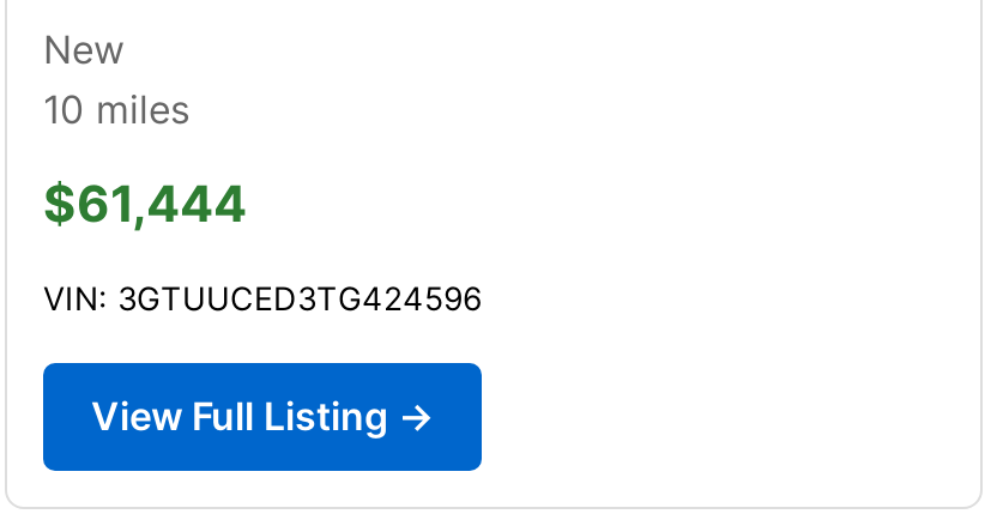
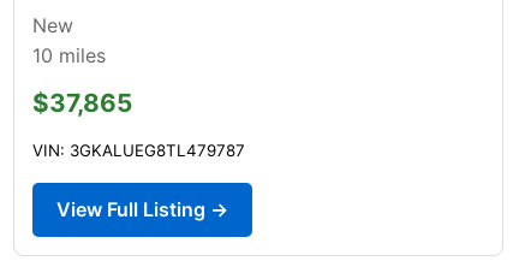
- $61,444
+ $37,865

- VIN: 3GTUUCED3TG424596
+ VIN: 3GKALUEG8TL479787
